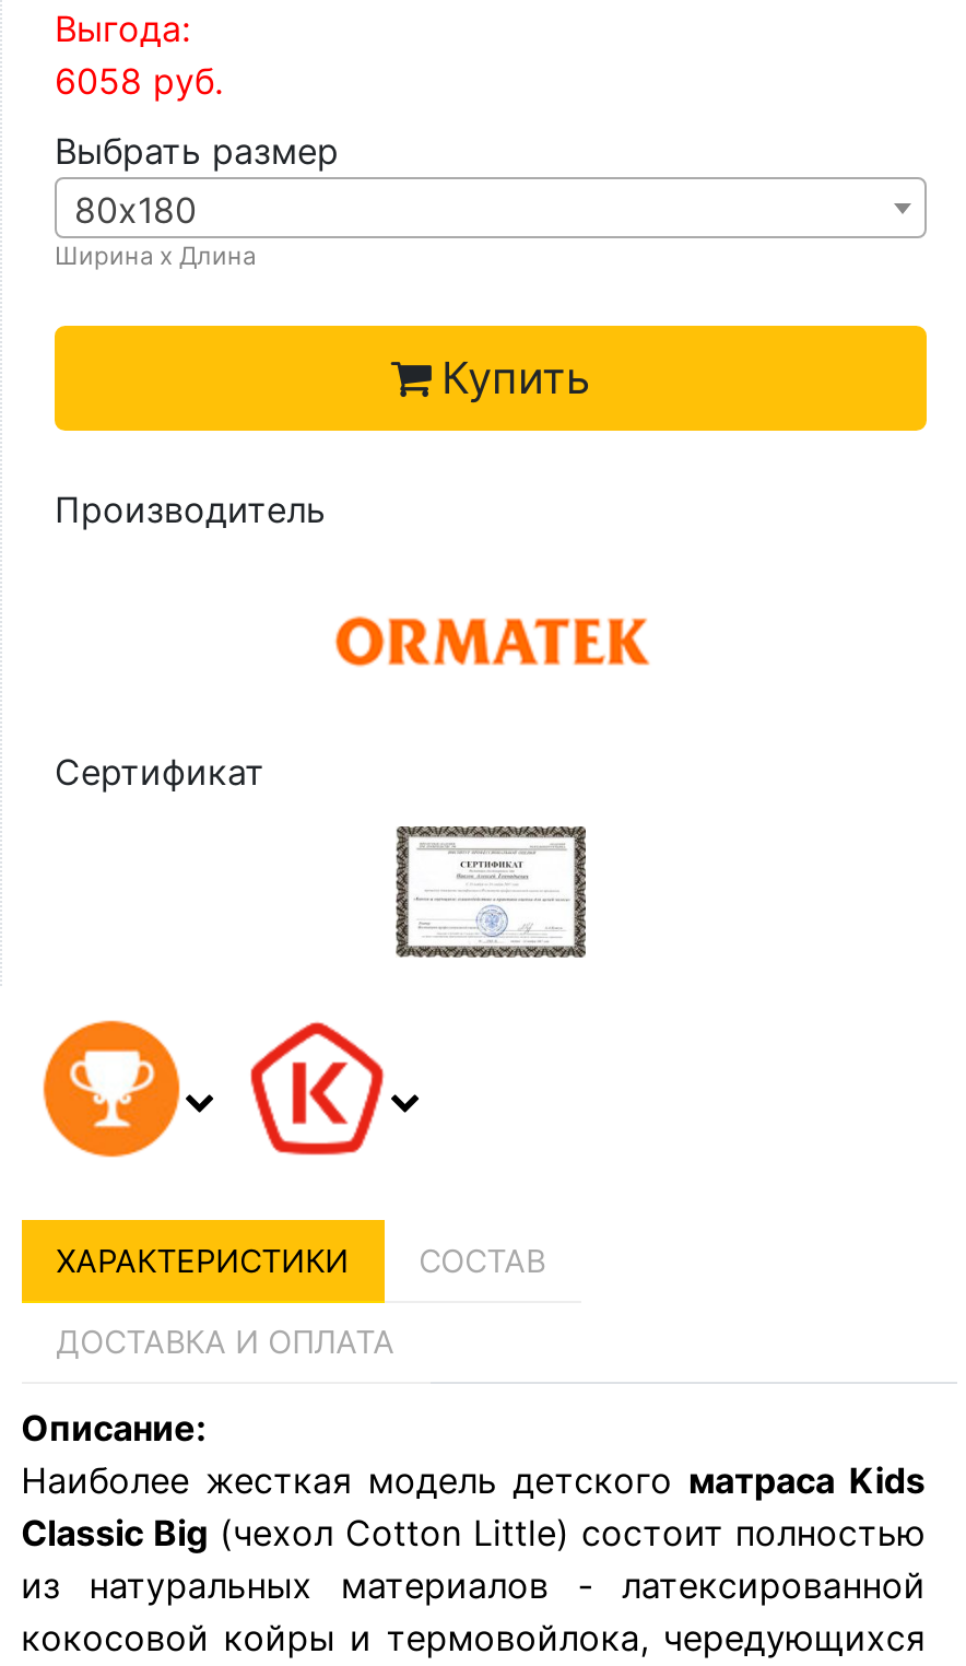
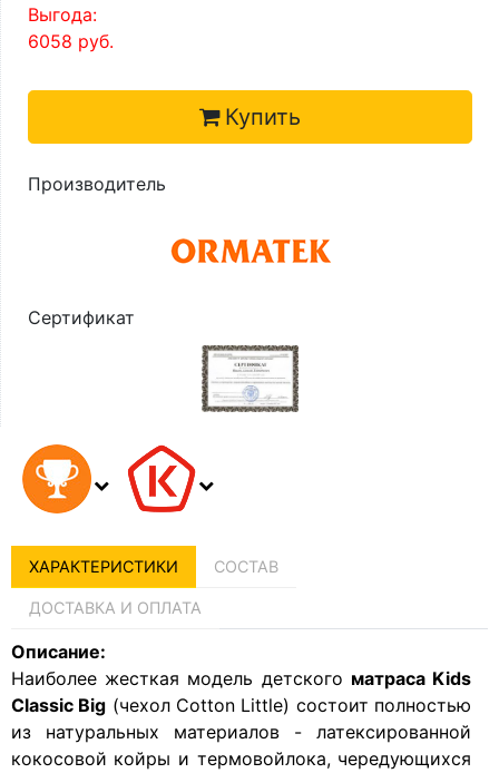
- Выбрать размер
- 80х180
- Ширина х Длина
